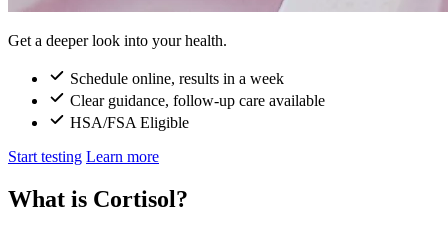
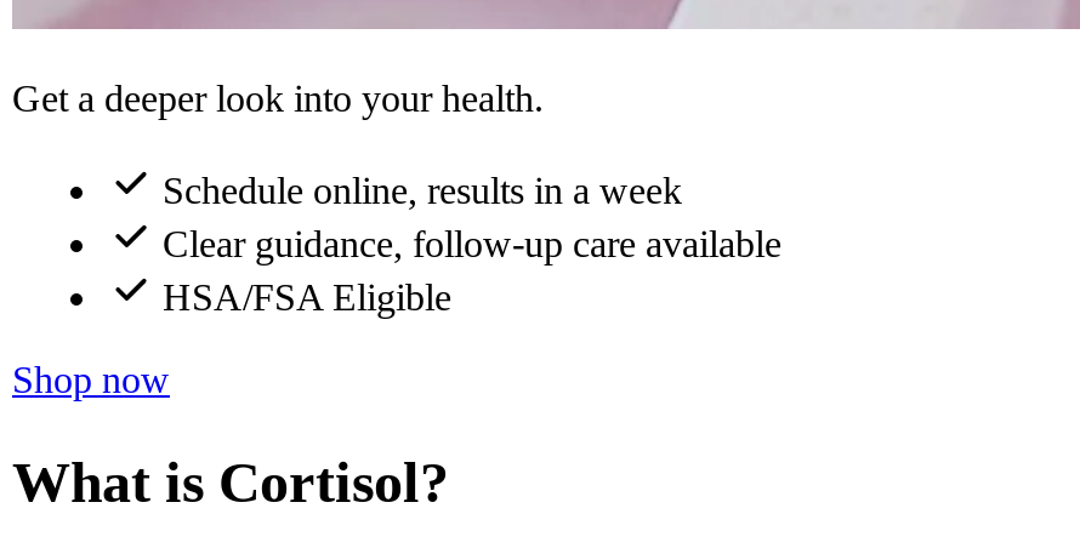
- Start testing Learn more
+ Shop now
